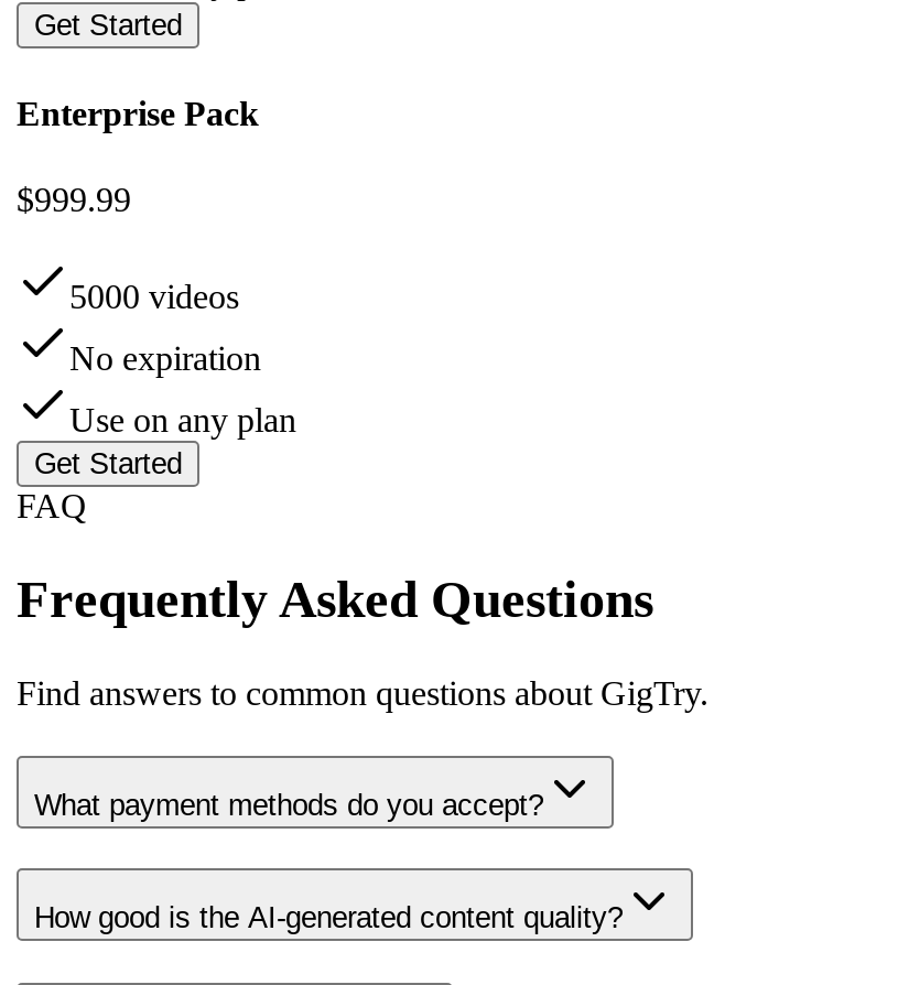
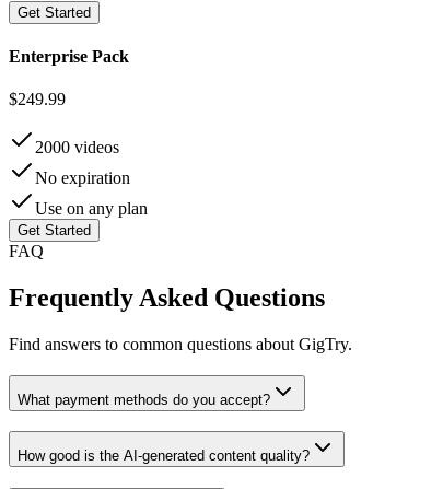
- $999.99
+ $249.99

- 5000 videos
+ 2000 videos
